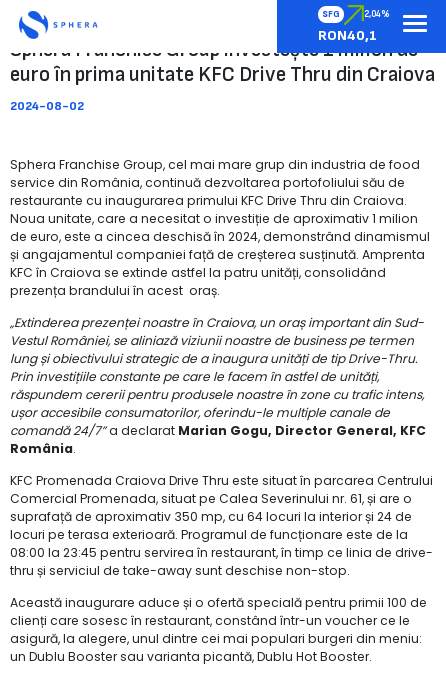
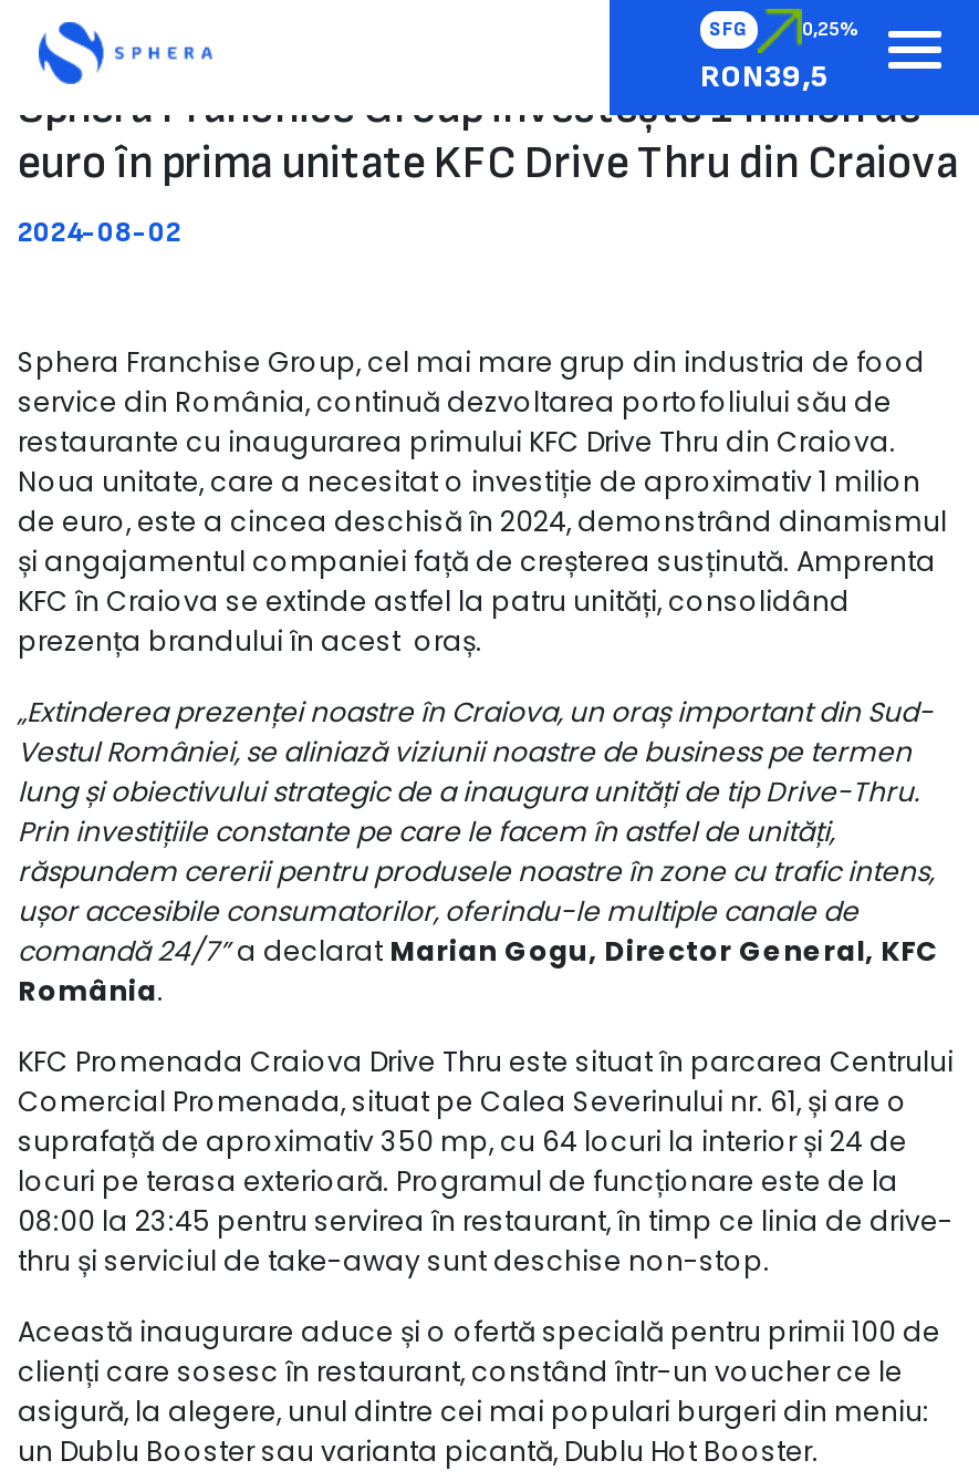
- 2,04%
- RON40,1
+ 0,25%
+ RON39,5
